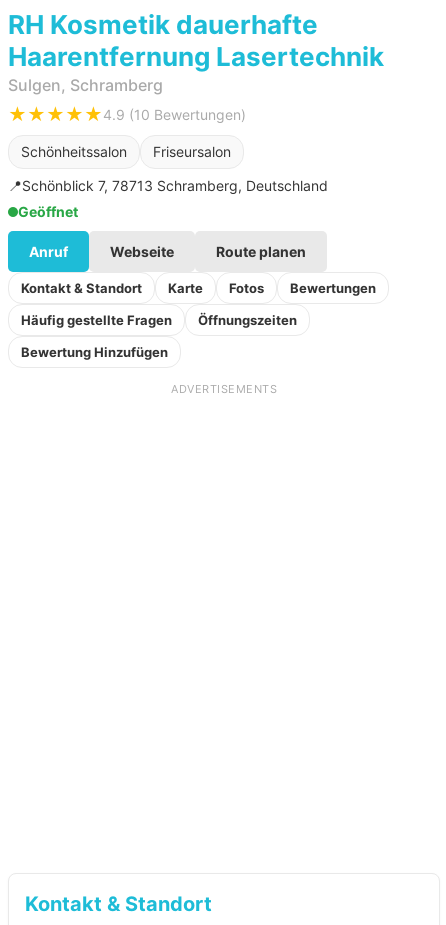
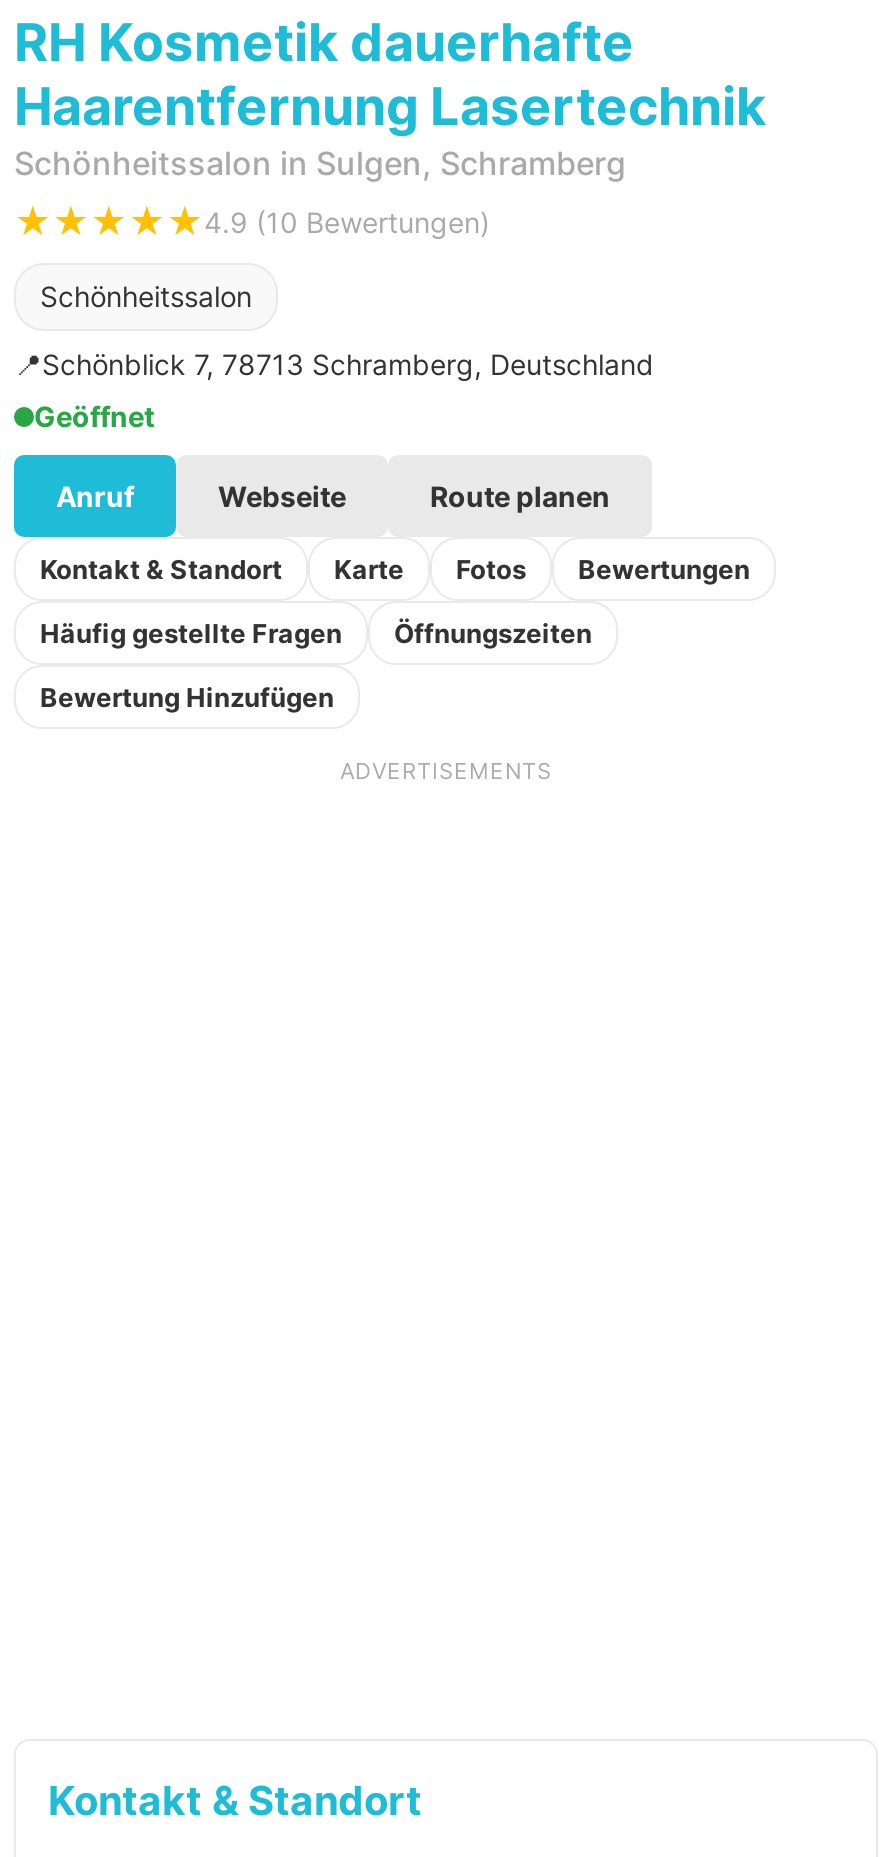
- Sulgen, Schramberg
+ Schönheitssalon in Sulgen, Schramberg

- Friseursalon
